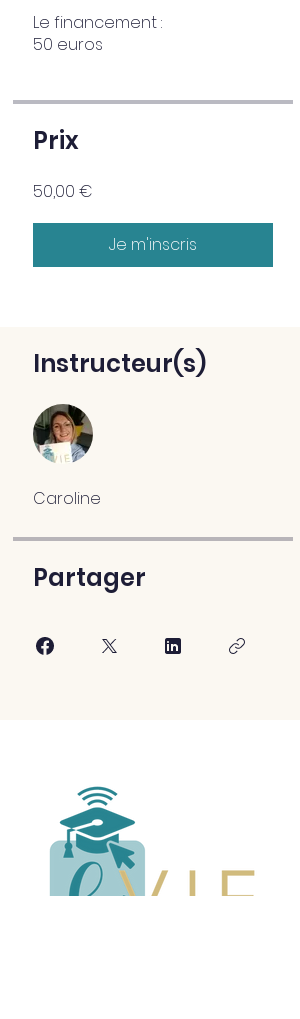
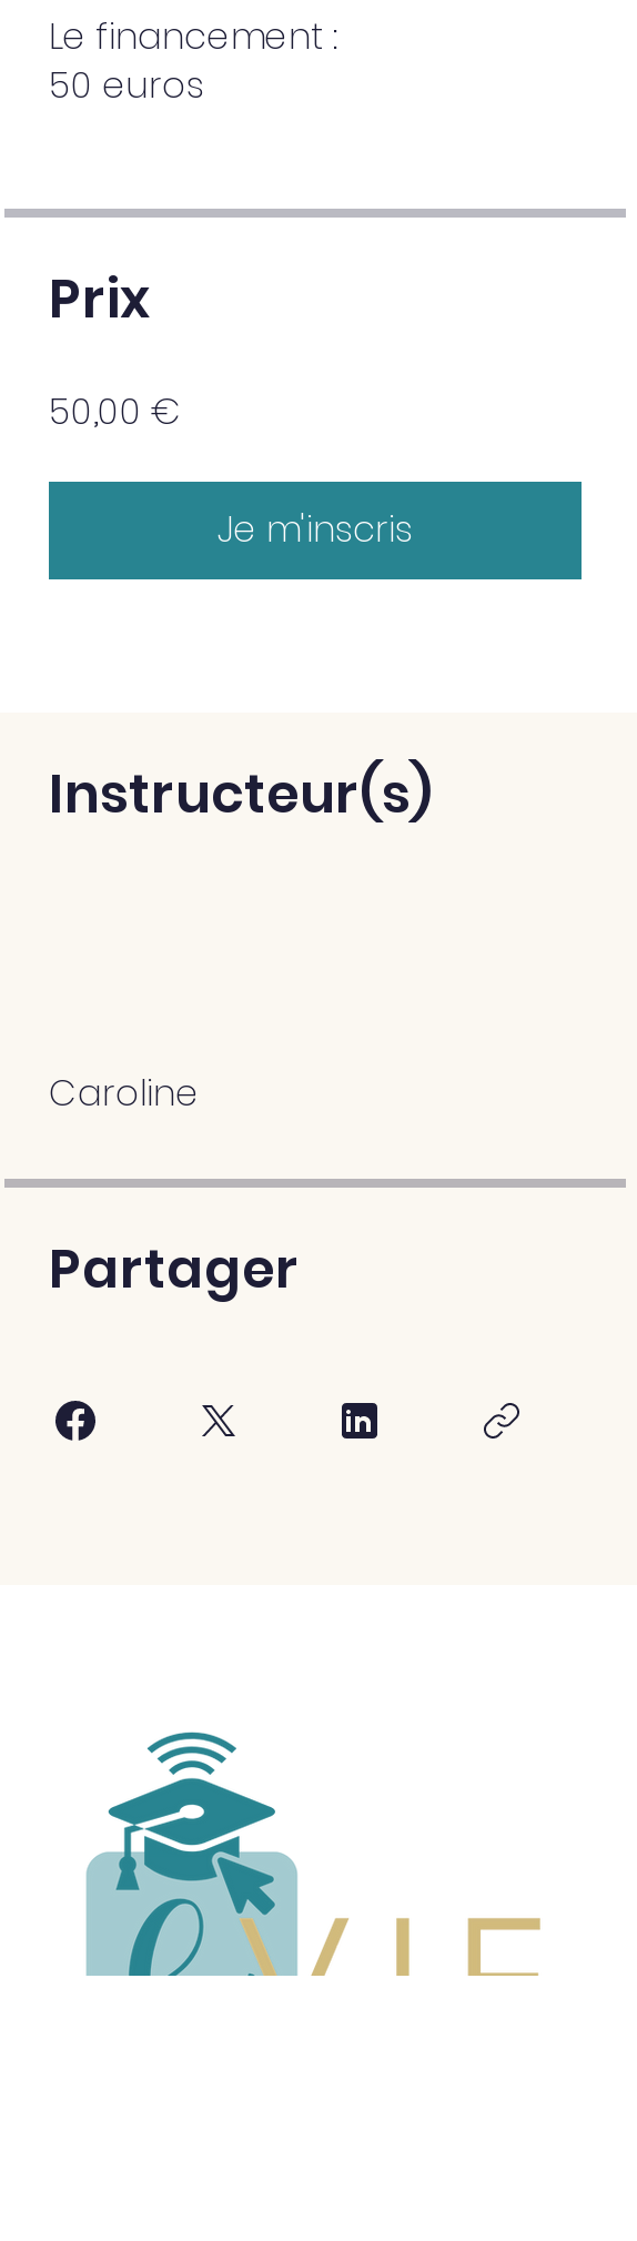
- [image]
